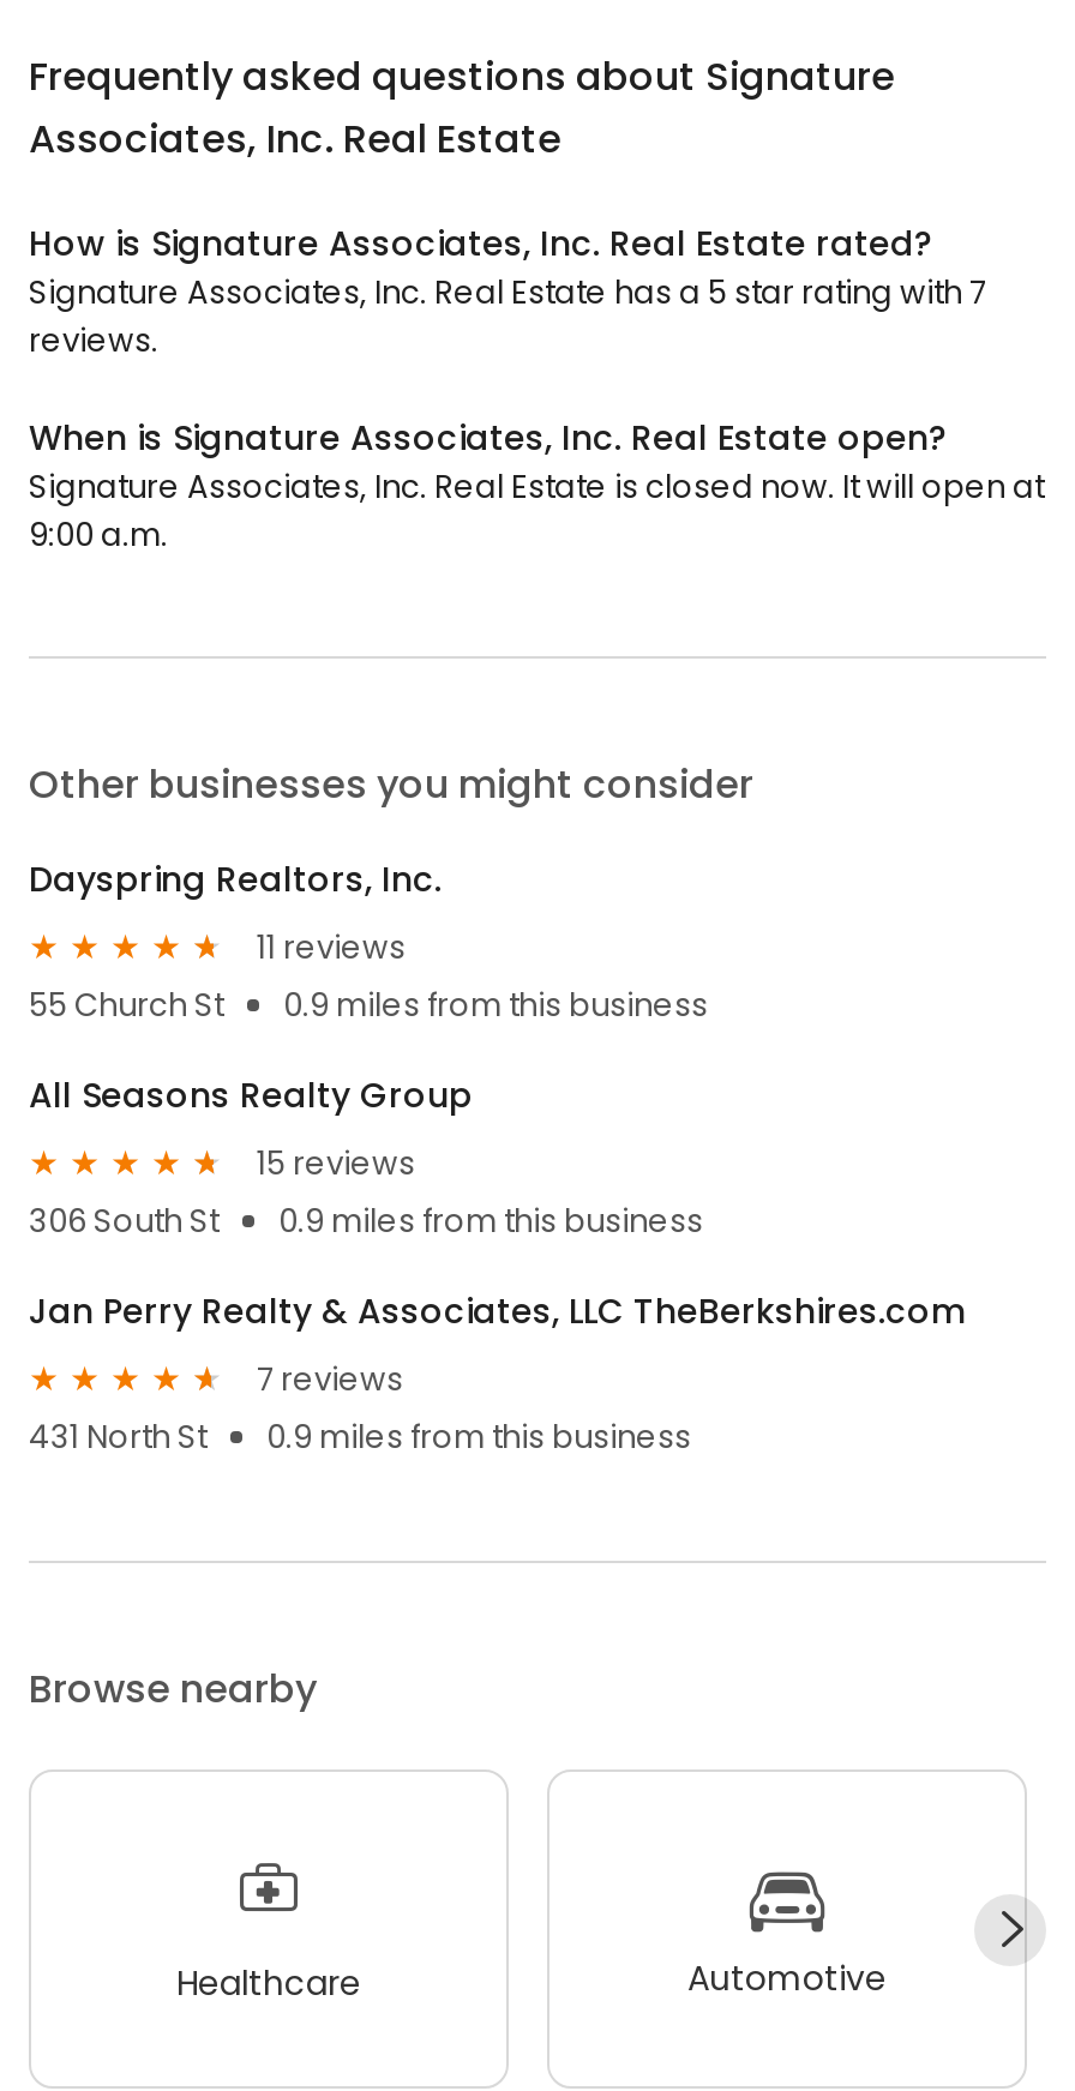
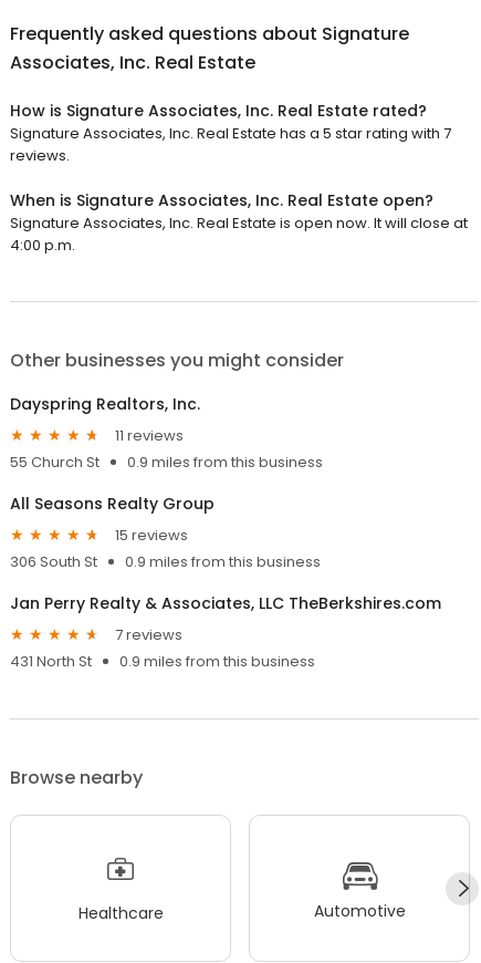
- Signature Associates, Inc. Real Estate is closed now. It will open at
- 9:00 a.m.
+ Signature Associates, Inc. Real Estate is open now. It will close at
+ 4:00 p.m.
